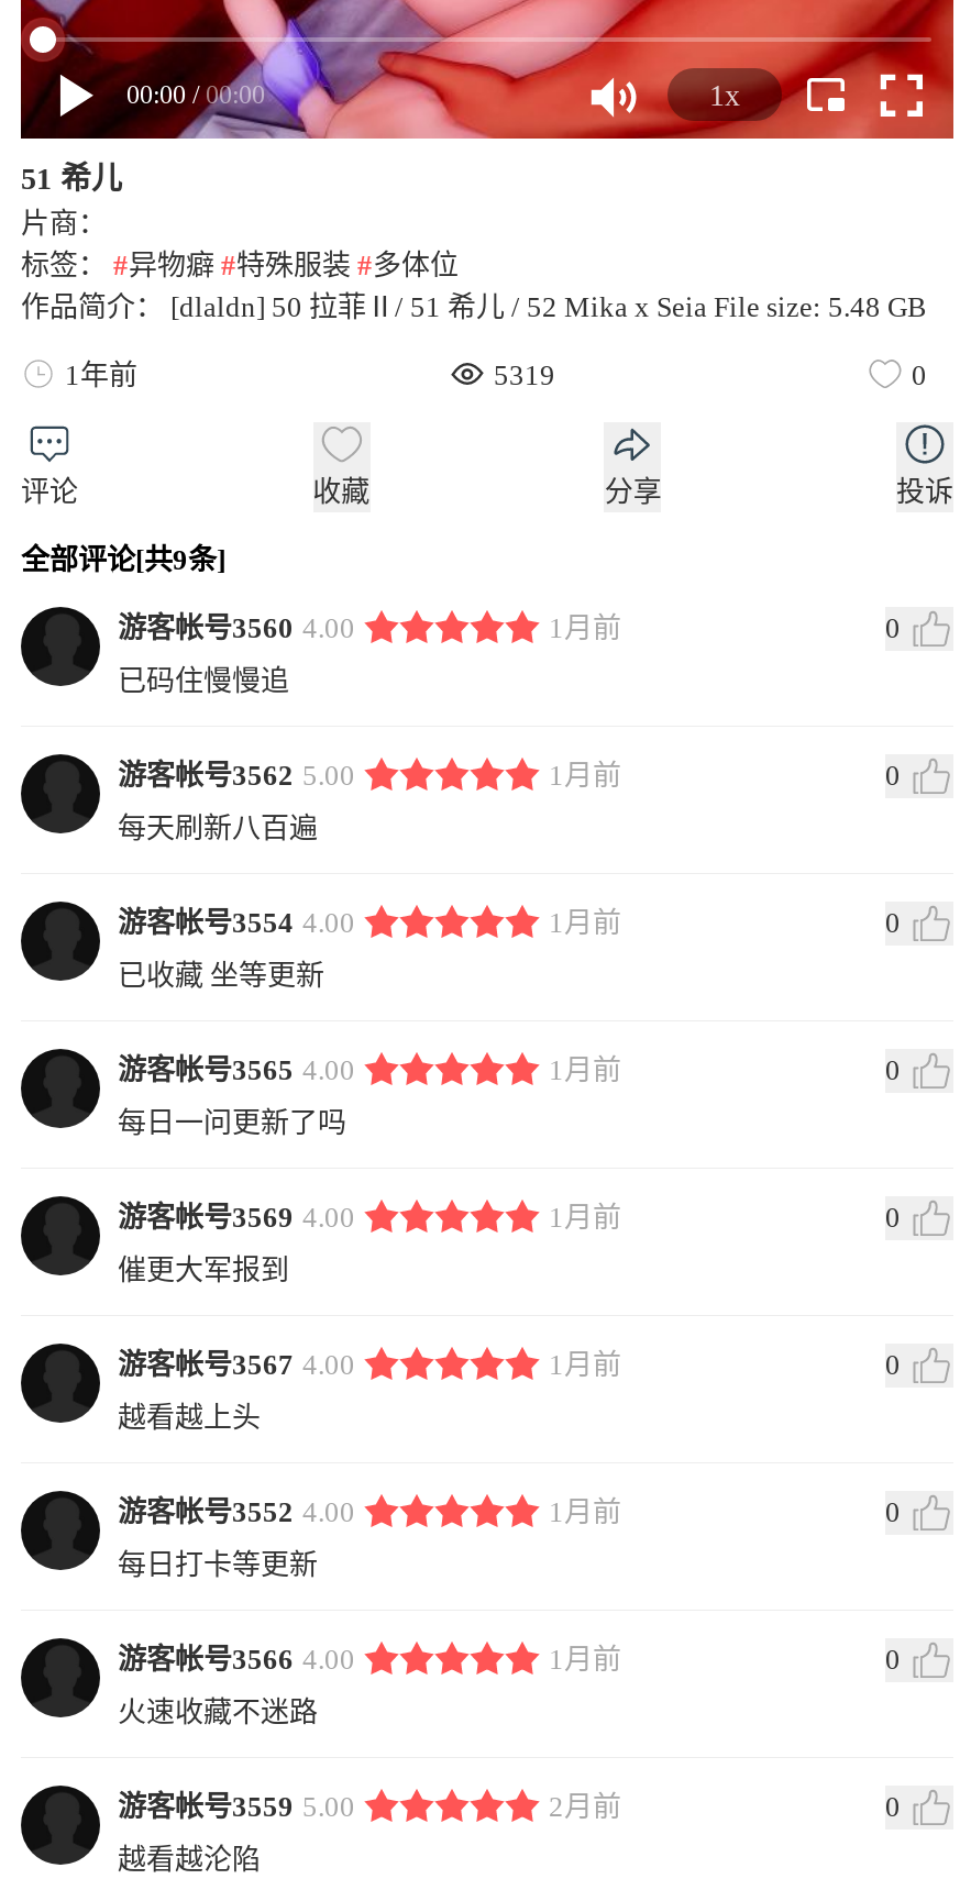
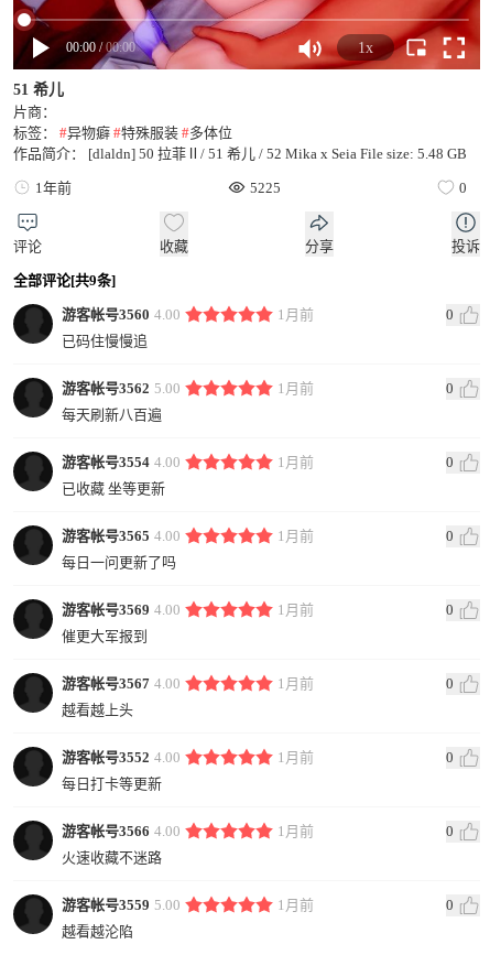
- 5319
+ 5225

- 2月前
+ 1月前
